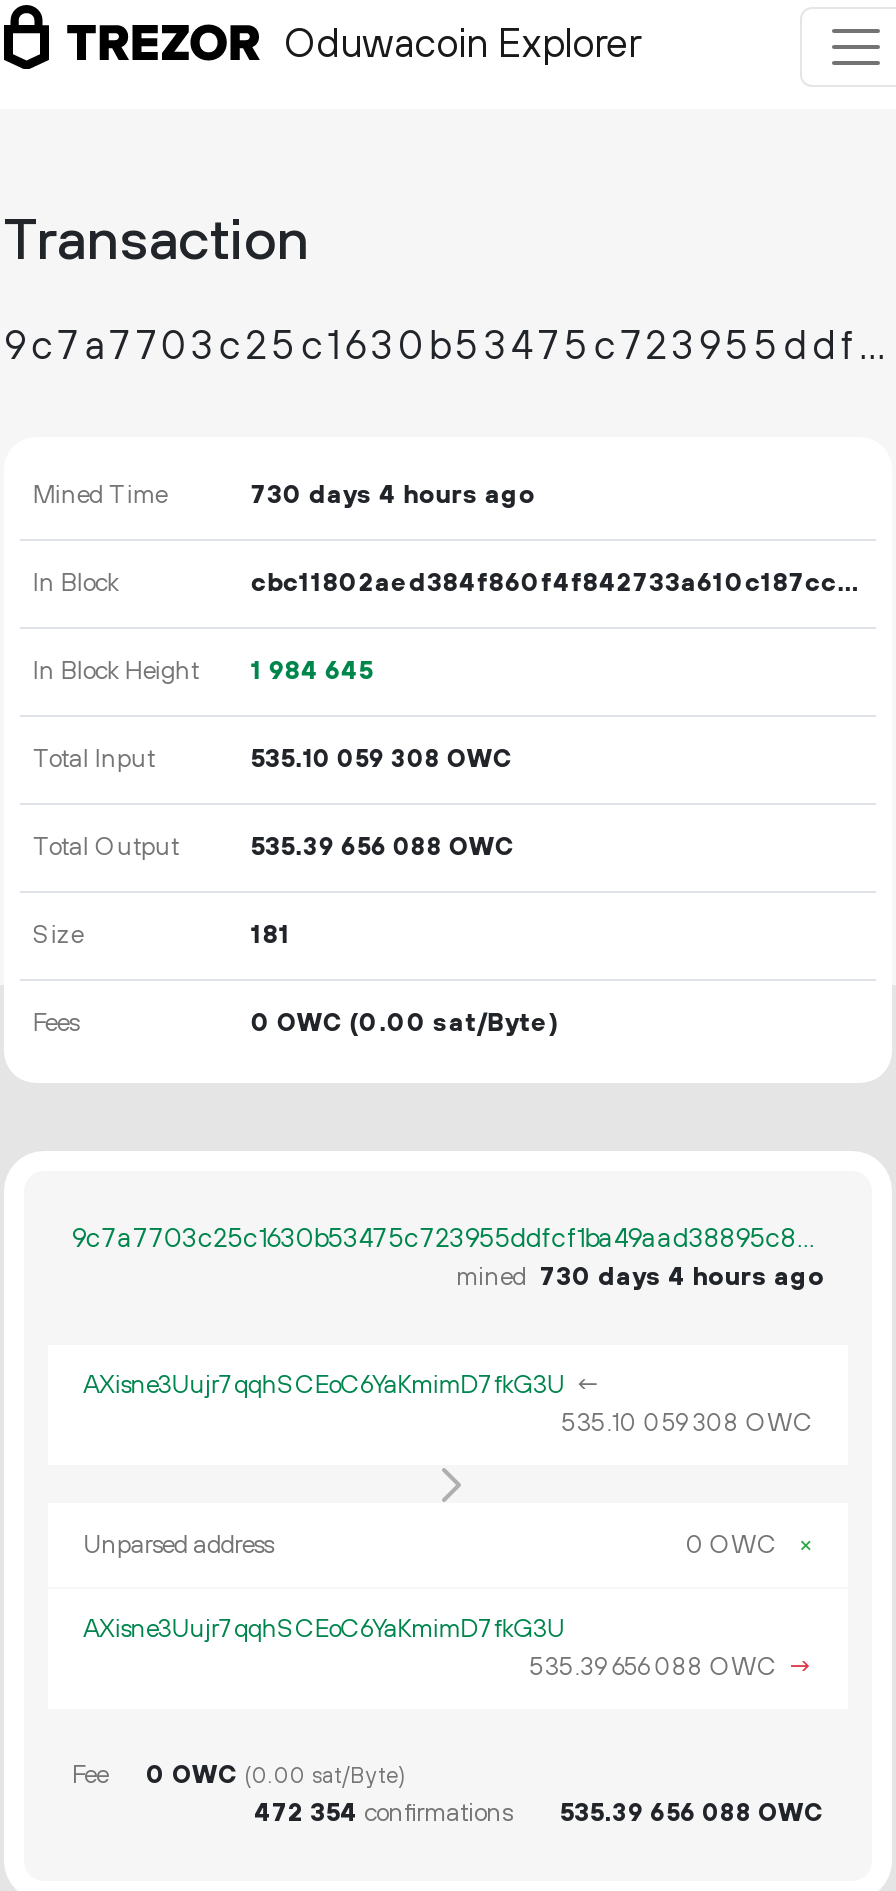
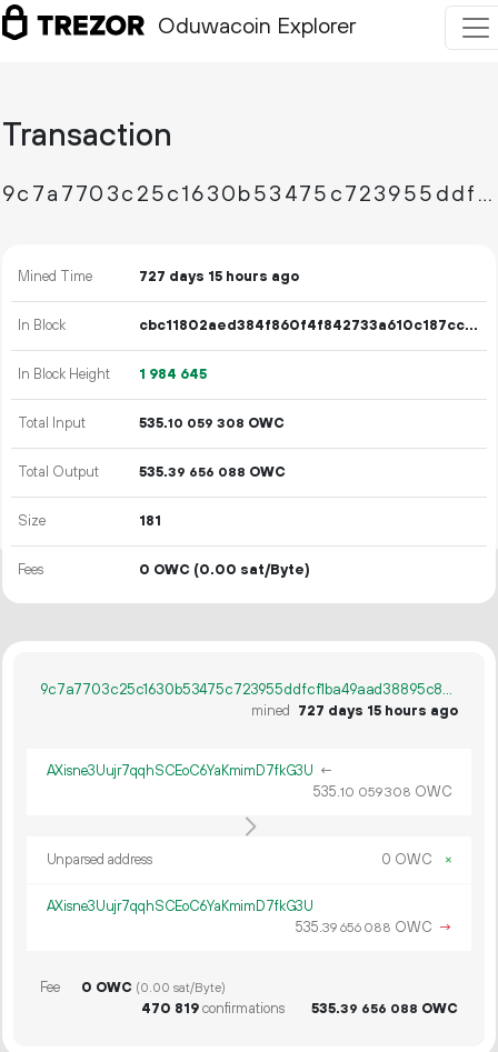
- 730 days 4 hours ago
+ 727 days 15 hours ago

- mined 730 days 4 hours ago
+ mined 727 days 15 hours ago

- 472 354 confirmations
+ 470 819 confirmations
